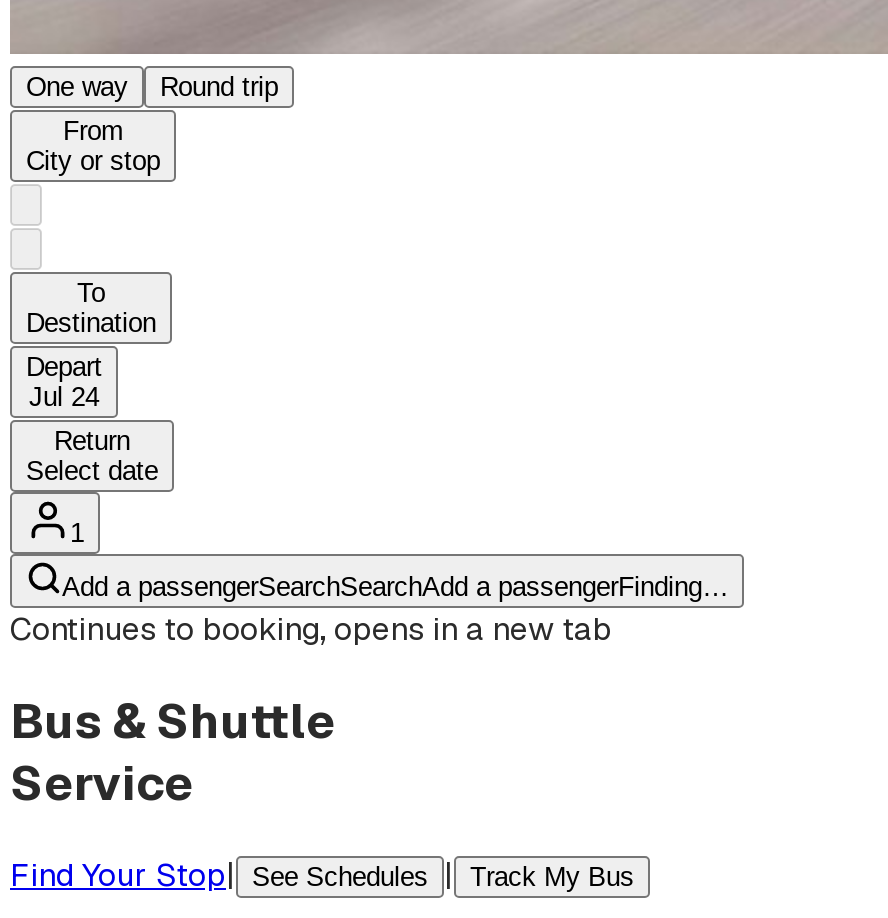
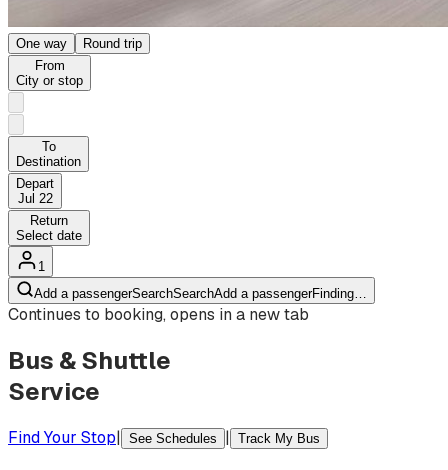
- Jul 24
+ Jul 22
